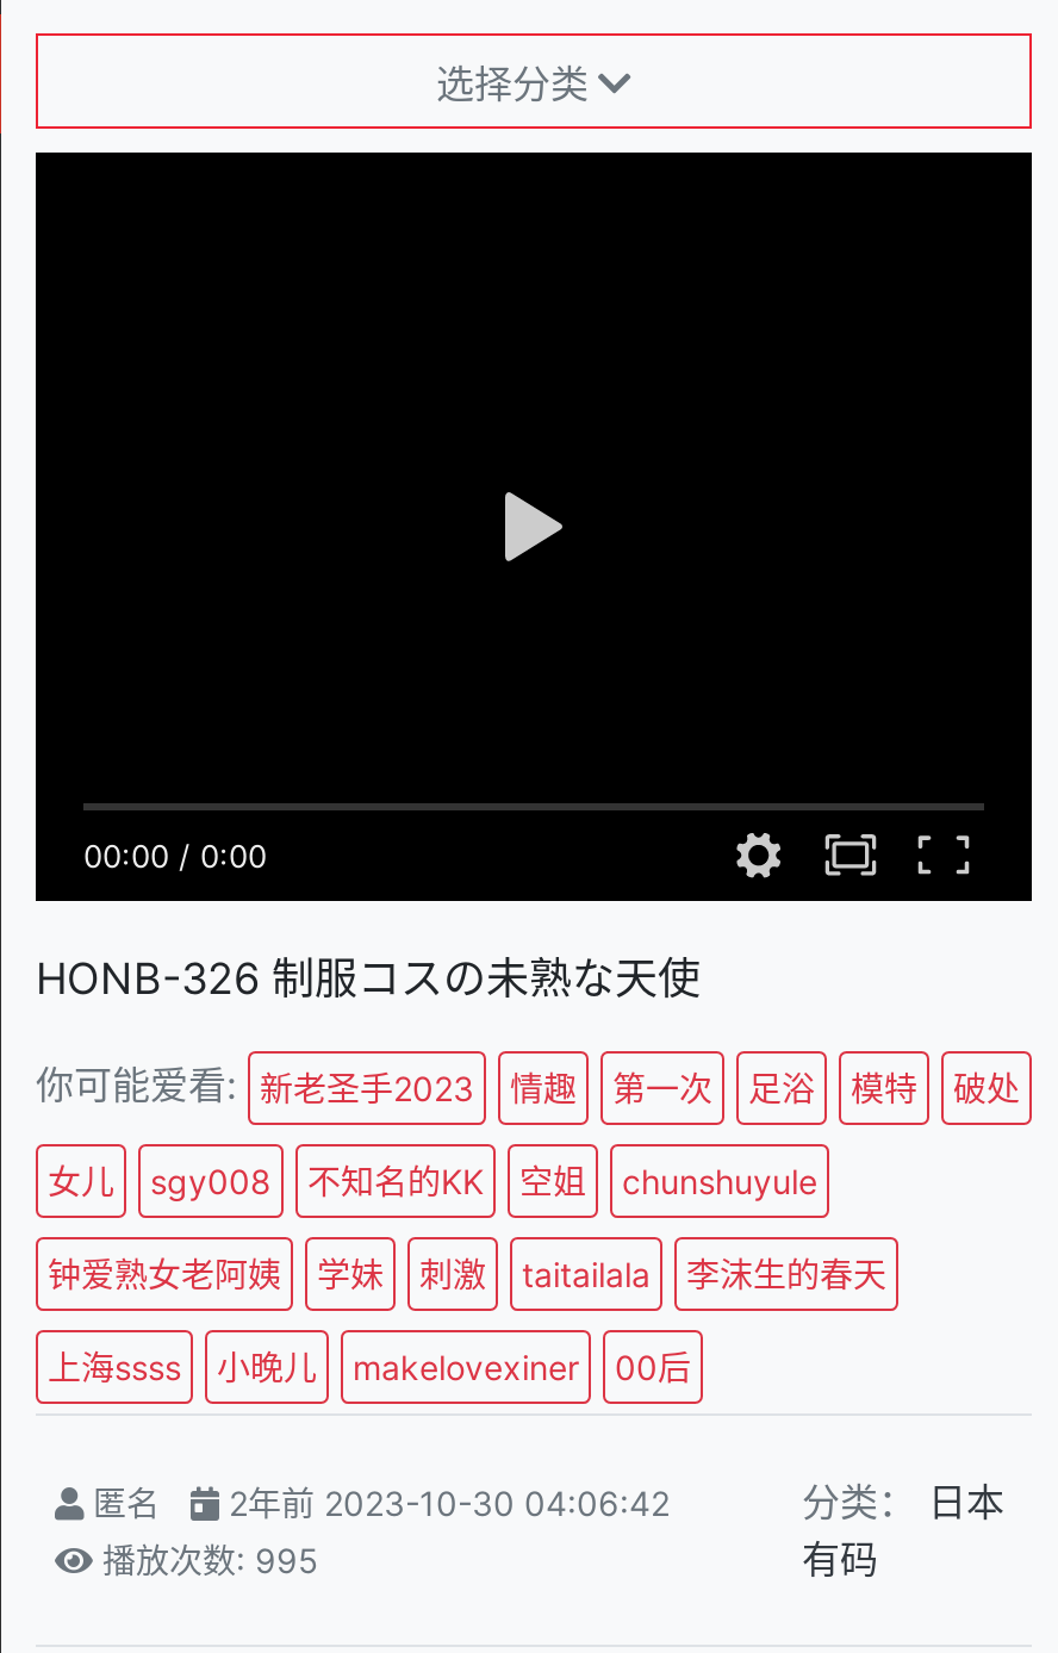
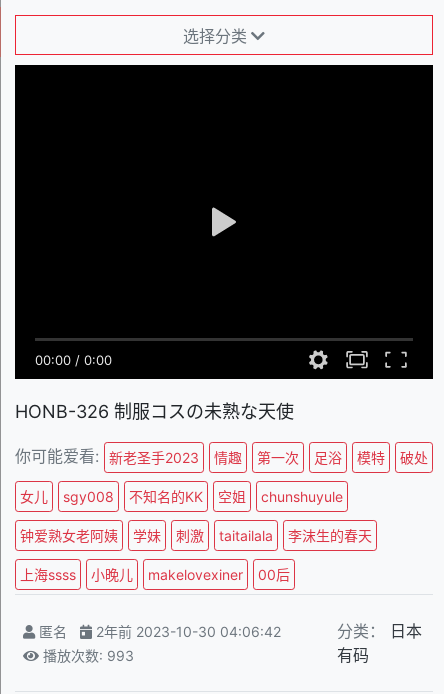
- 播放次数: 995
+ 播放次数: 993
